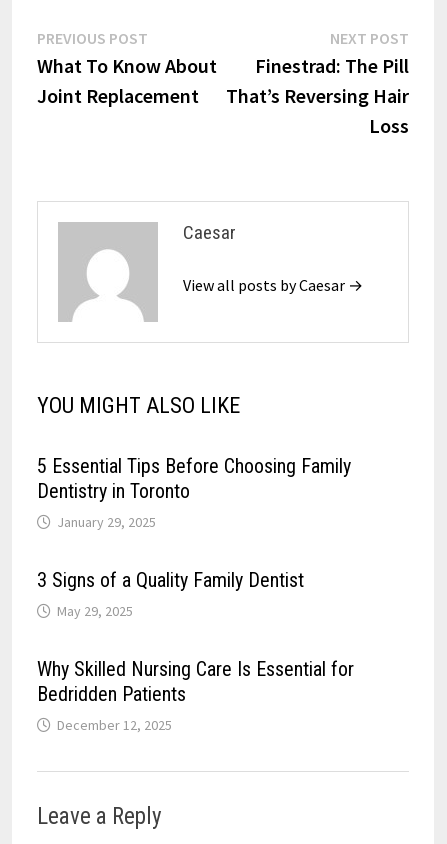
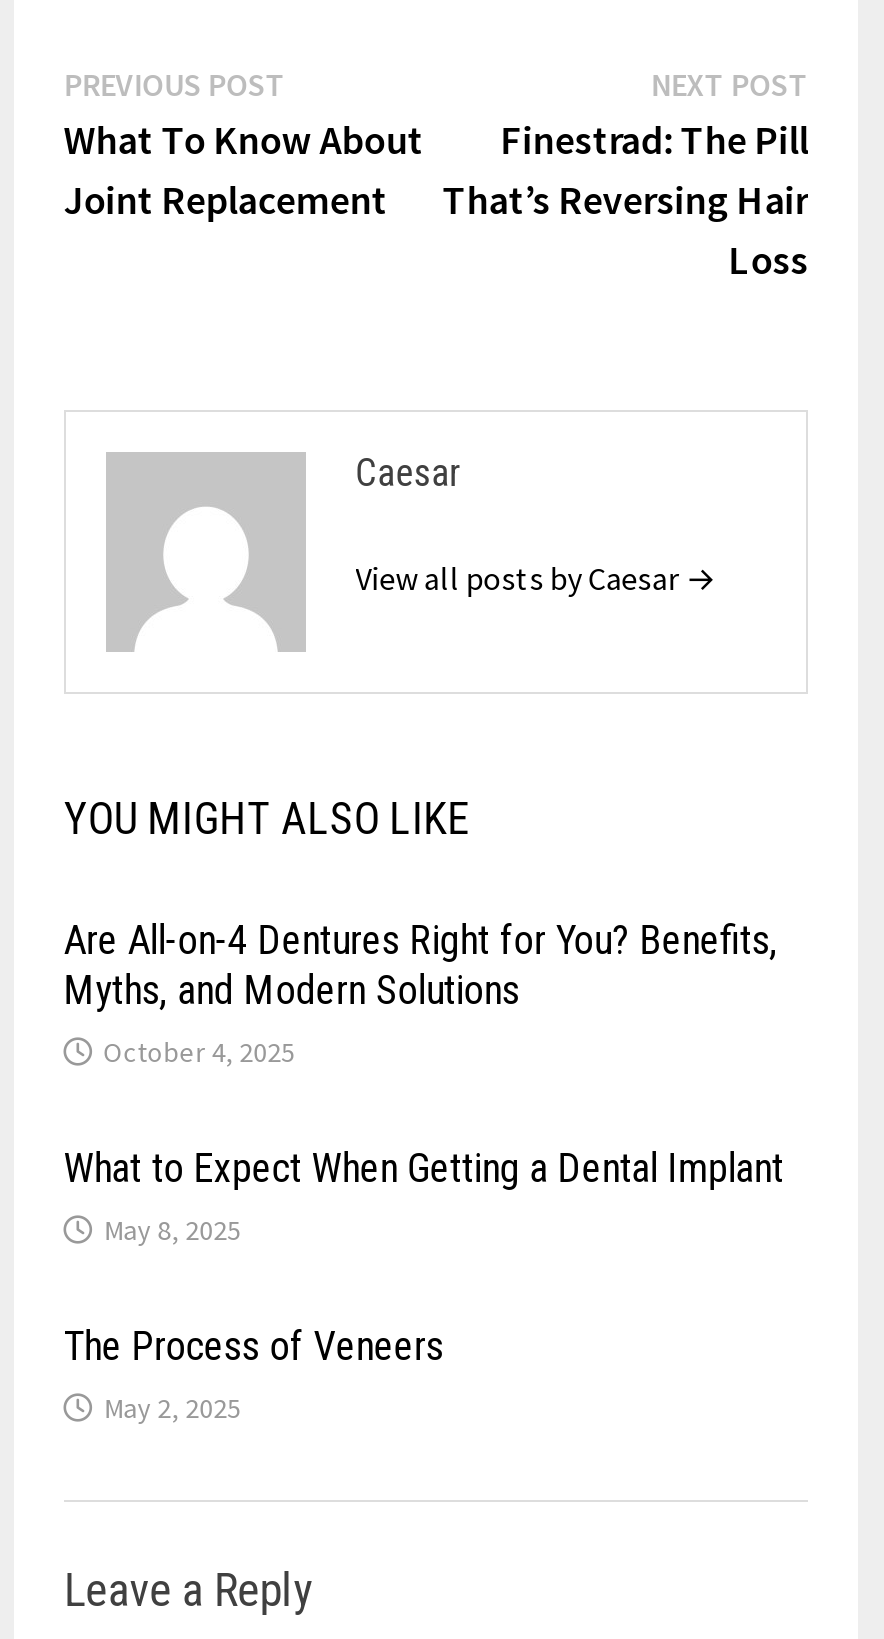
- 5 Essential Tips Before Choosing Family
- Dentistry in Toronto
- January 29, 2025
+ Are All-on-4 Dentures Right for You? Benefits,
+ Myths, and Modern Solutions
+ October 4, 2025

- 3 Signs of a Quality Family Dentist
- May 29, 2025
+ What to Expect When Getting a Dental Implant
+ May 8, 2025

- Why Skilled Nursing Care Is Essential for
- Bedridden Patients
- December 12, 2025
+ The Process of Veneers
+ May 2, 2025
